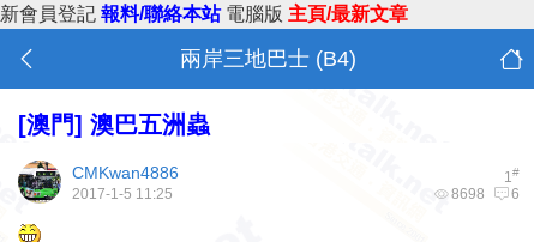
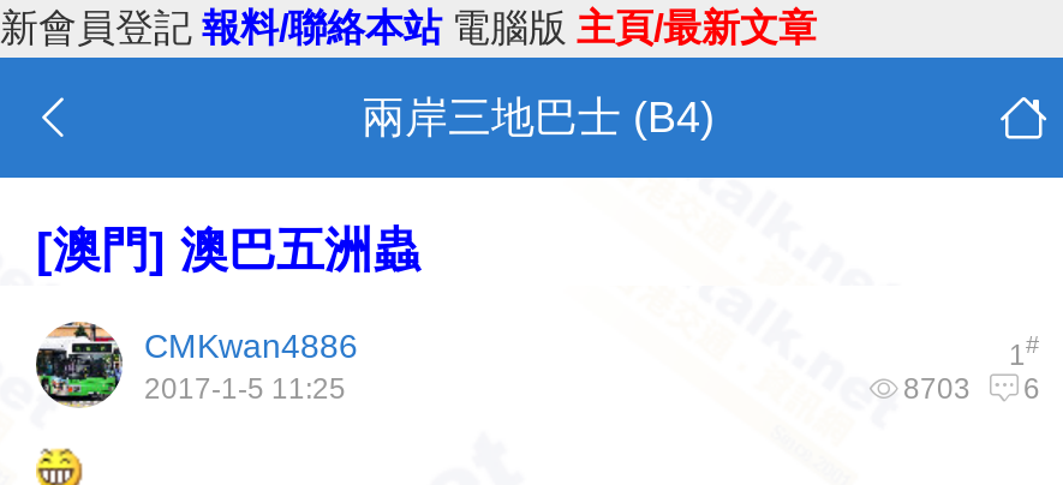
- 8698 6
+ 8703 6
